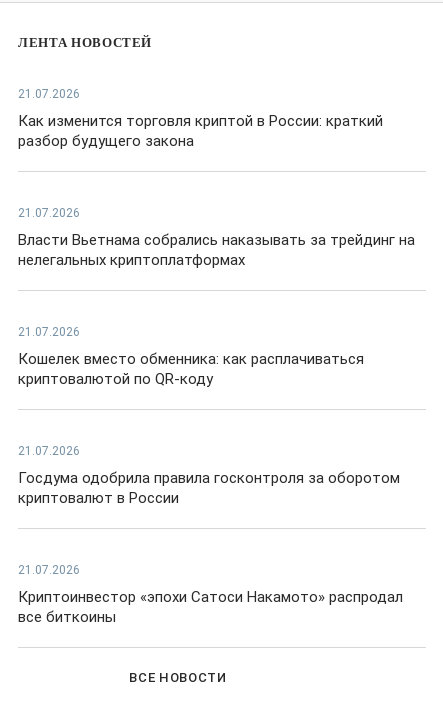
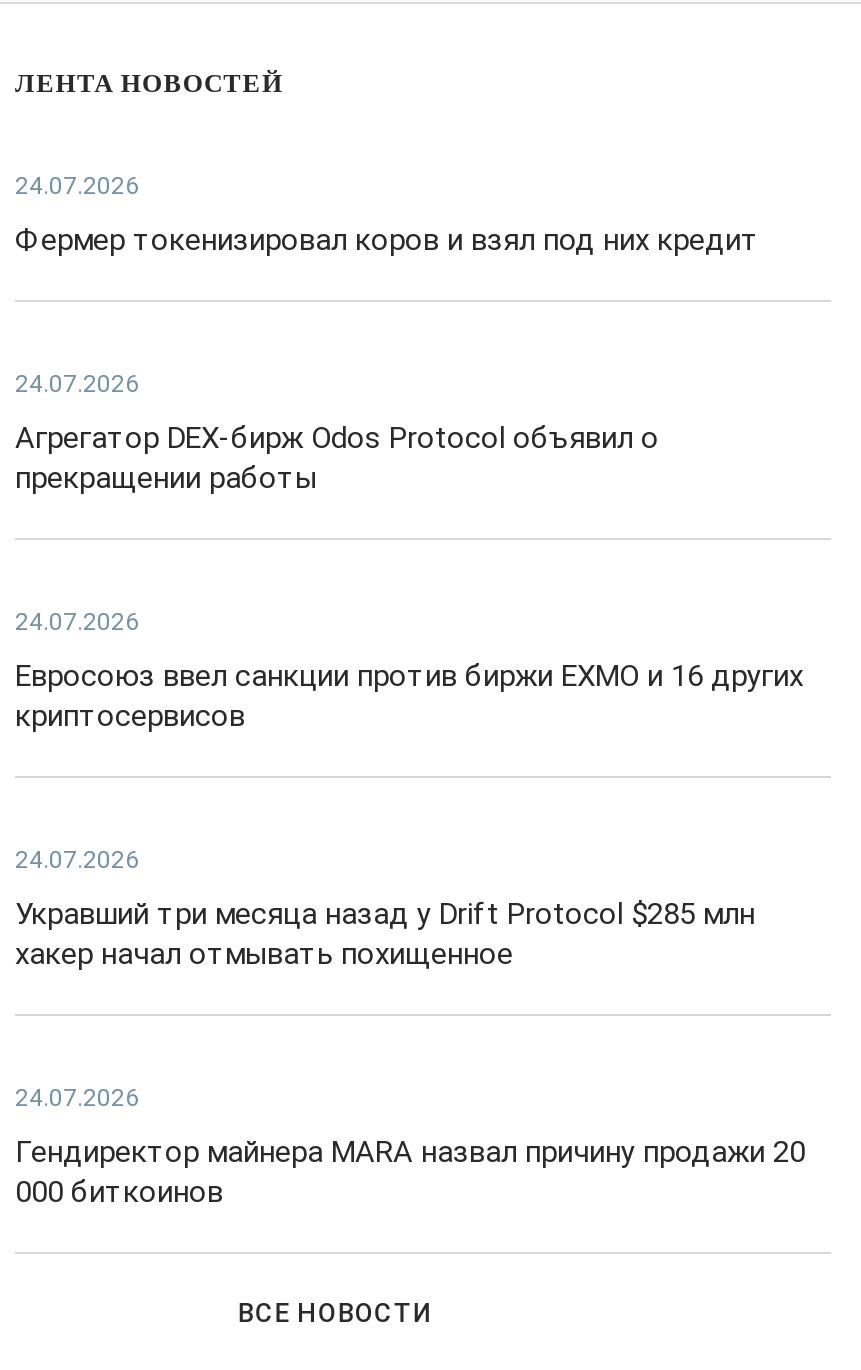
- 21.07.2026
+ 24.07.2026

- Как изменится торговля криптой в России: краткий
- разбор будущего закона
+ Фермер токенизировал коров и взял под них кредит

- 21.07.2026
+ 24.07.2026

- Власти Вьетнама собрались наказывать за трейдинг на
- нелегальных криптоплатформах
+ Агрегатор DEX‑бирж Odos Protocol объявил о
+ прекращении работы

- 21.07.2026
+ 24.07.2026

- Кошелек вместо обменника: как расплачиваться
- криптовалютой по QR-коду
+ Евросоюз ввел санкции против биржи EXMO и 16 других
+ криптосервисов

- 21.07.2026
+ 24.07.2026

- Госдума одобрила правила госконтроля за оборотом
- криптовалют в России
+ Укравший три месяца назад у Drift Protocol $285 млн
+ хакер начал отмывать похищенное

- 21.07.2026
+ 24.07.2026

- Криптоинвестор «эпохи Сатоси Накамото» распродал
- все биткоины
+ Гендиректор майнера MARA назвал причину продажи 20
+ 000 биткоинов
